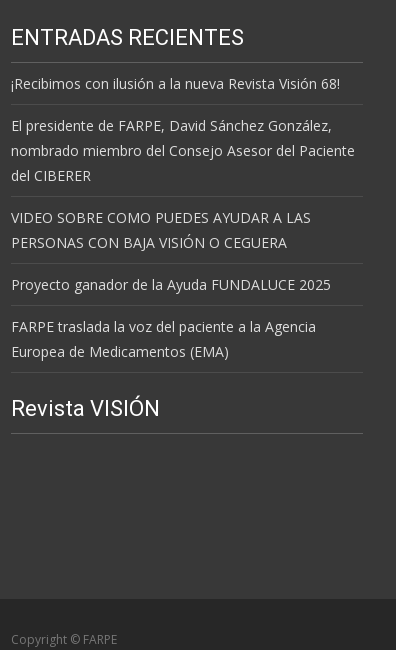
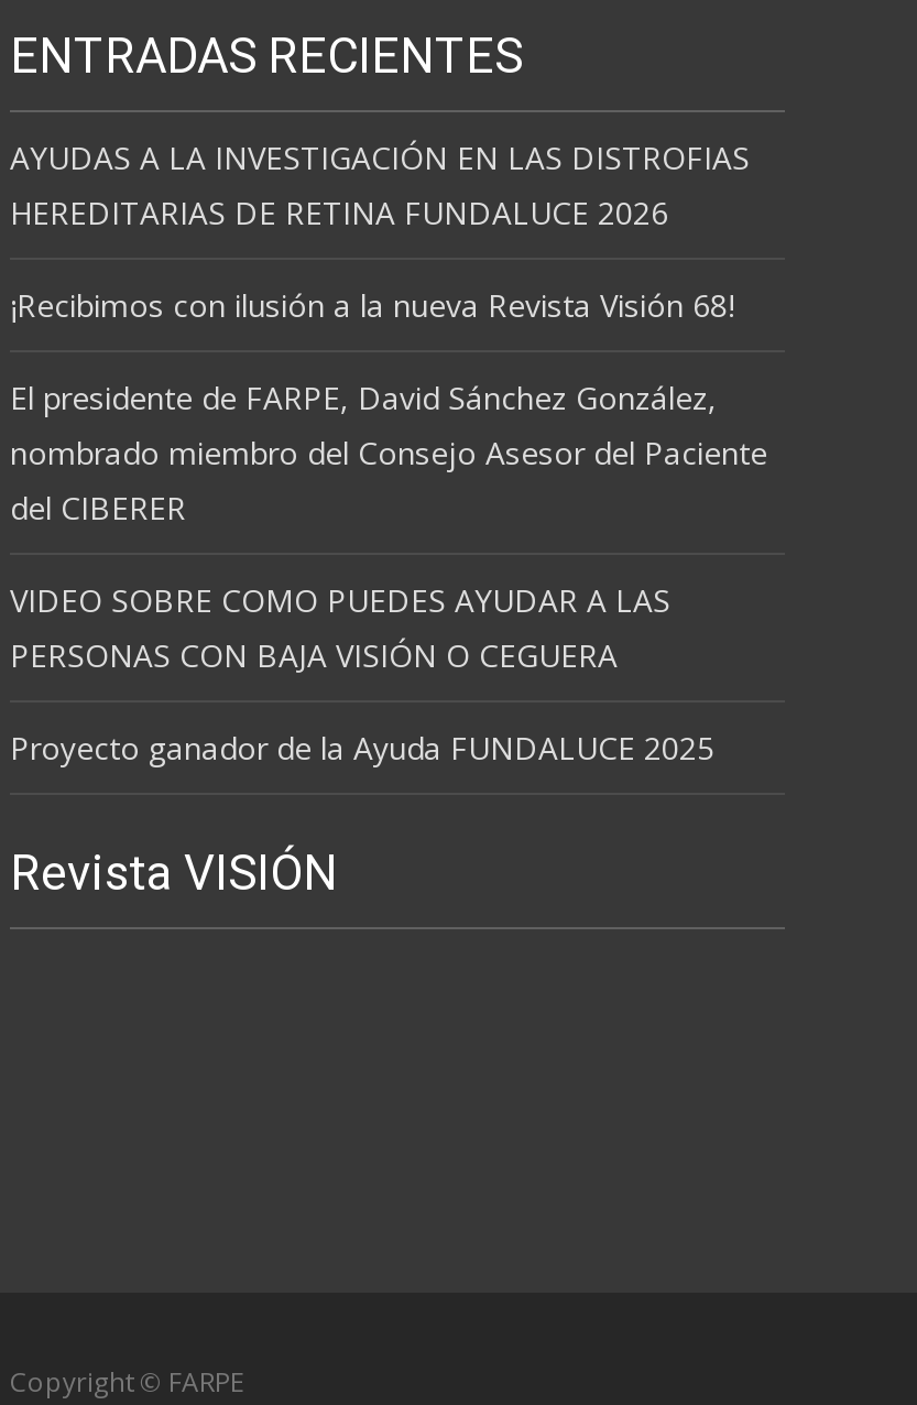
+ AYUDAS A LA INVESTIGACIÓN EN LAS DISTROFIAS
+ HEREDITARIAS DE RETINA FUNDALUCE 2026

moved down: ¡Recibimos con ilusión a la nueva Revista Visión 68! | El presidente de FARPE, David Sánchez González, | nombrado miembro del Consejo Asesor del Paciente | del CIBERER | VIDEO SOBRE COMO PUEDES AYUDAR A LAS | PERSONAS CON BAJA VISIÓN O CEGUERA | Proyecto ganador de la Ayuda FUNDALUCE 2025

- FARPE traslada la voz del paciente a la Agencia
- Europea de Medicamentos (EMA)
